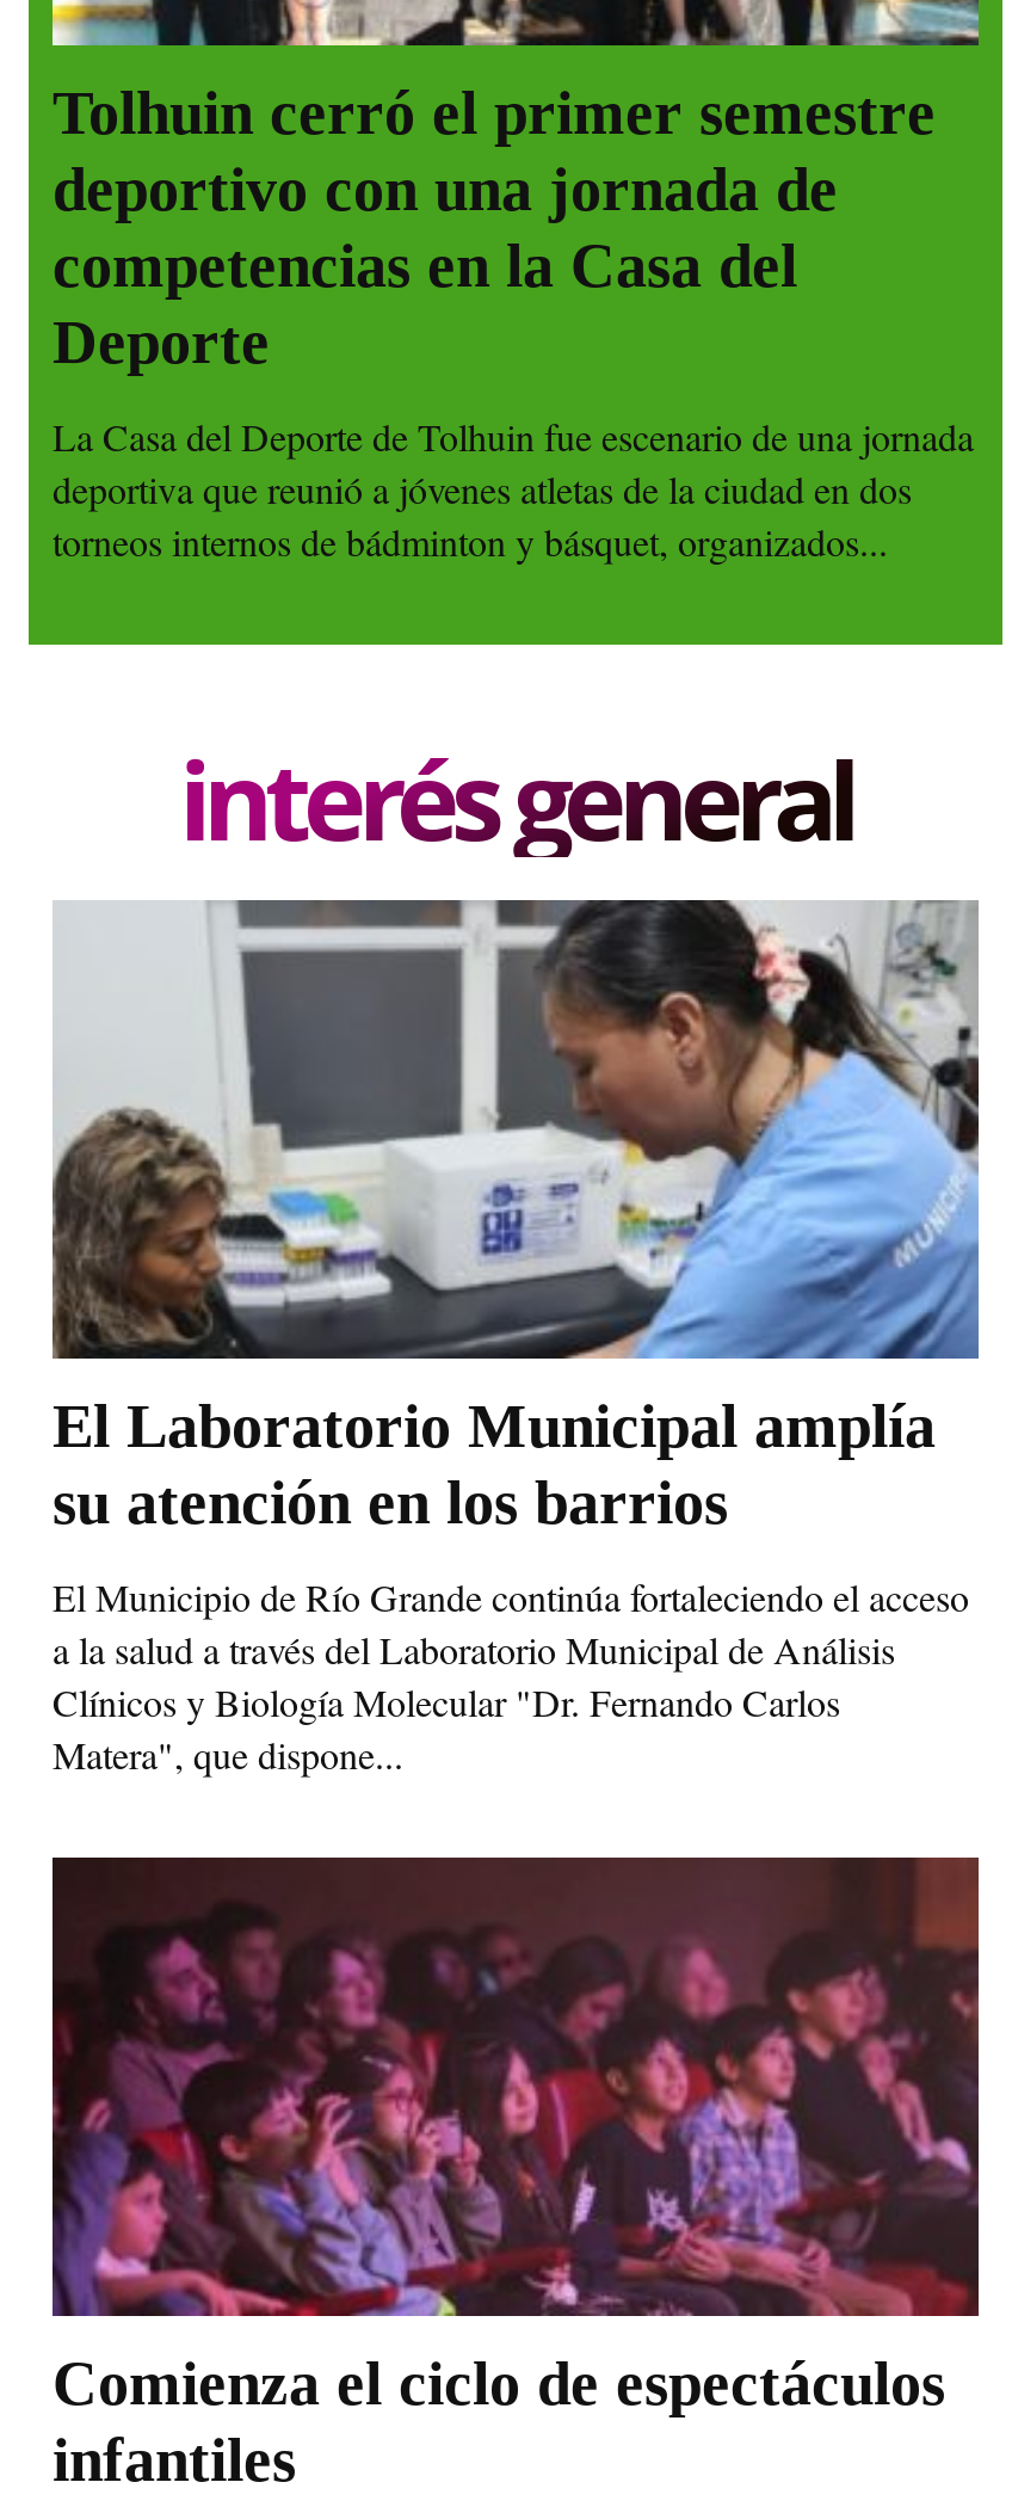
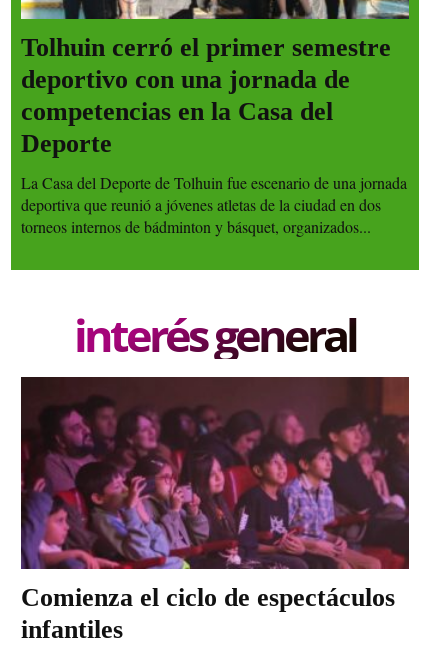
- [image]
- El Laboratorio Municipal amplía
- su atención en los barrios
- El Municipio de Río Grande continúa fortaleciendo el acceso
- a la salud a través del Laboratorio Municipal de Análisis
- Clínicos y Biología Molecular "Dr. Fernando Carlos
- Matera", que dispone...
